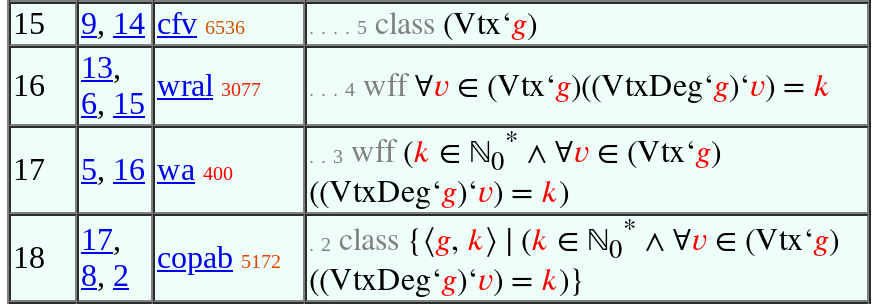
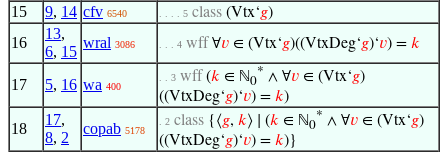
- 9, 14 cfv 6536
+ 9, 14 cfv 6540

- wral 3077
+ wral 3086

- copab 5172
+ copab 5178
